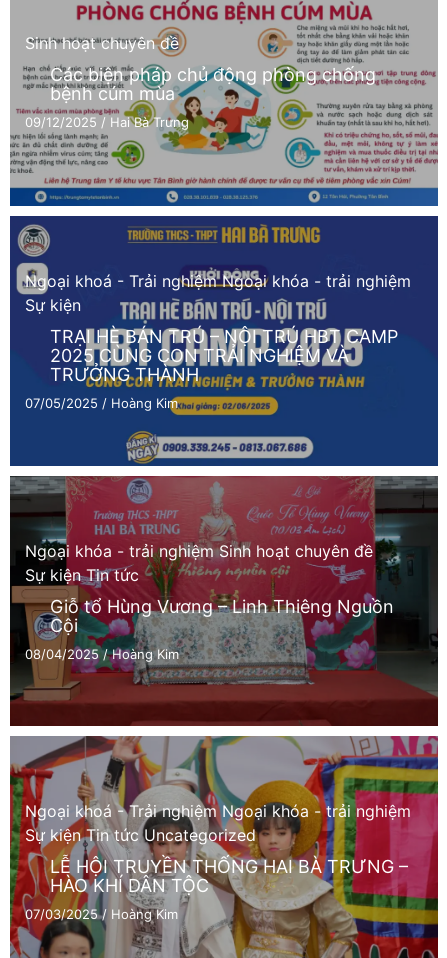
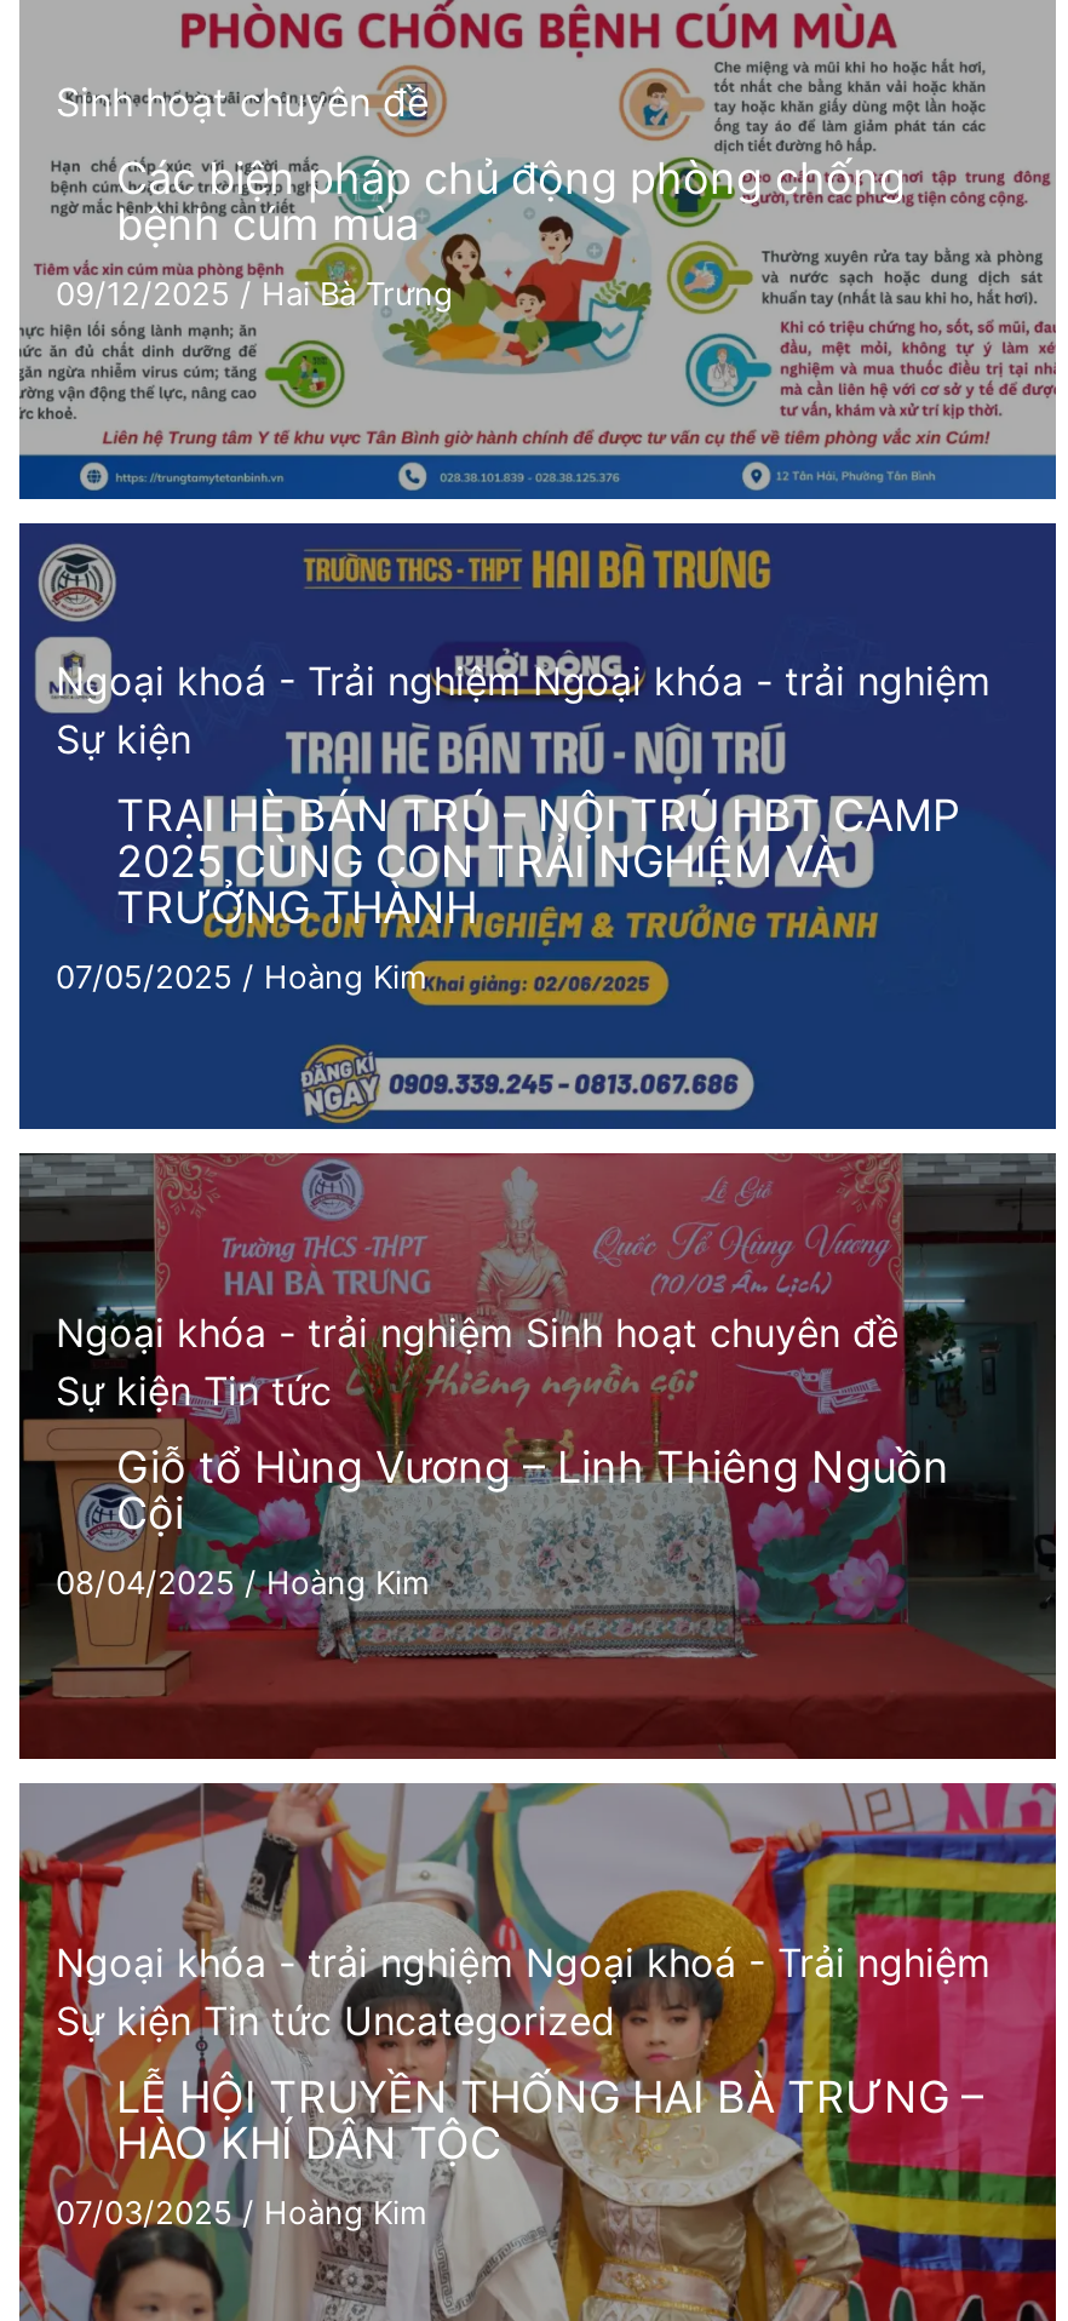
- Ngoại khoá - Trải nghiệm Ngoại khóa - trải nghiệm
+ Ngoại khóa - trải nghiệm Ngoại khoá - Trải nghiệm
